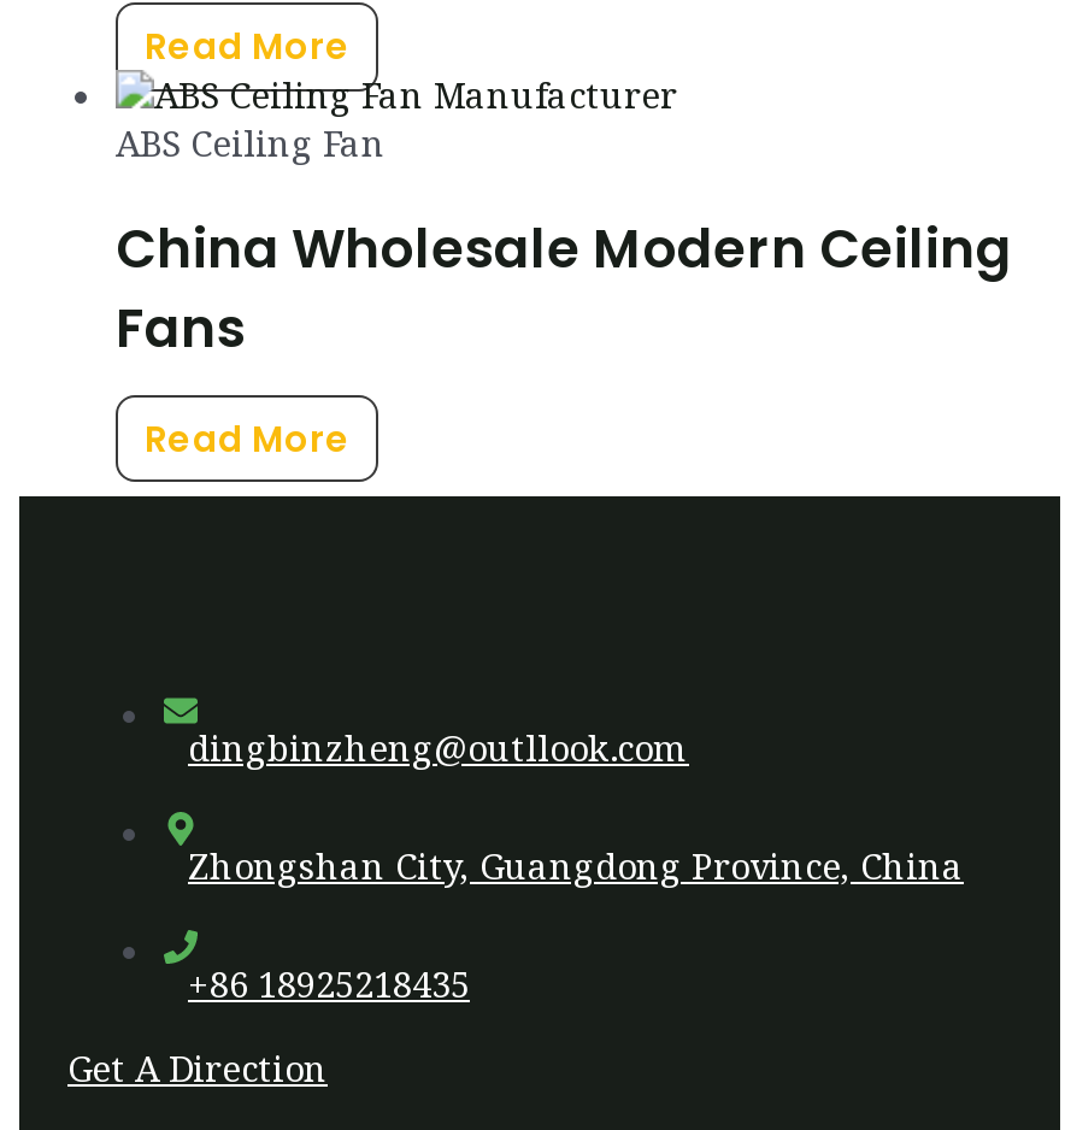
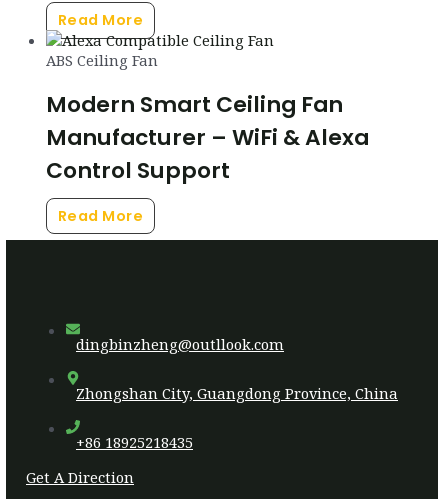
- China Wholesale Modern Ceiling
- Fans
+ Modern Smart Ceiling Fan
+ Manufacturer – WiFi & Alexa
+ Control Support
